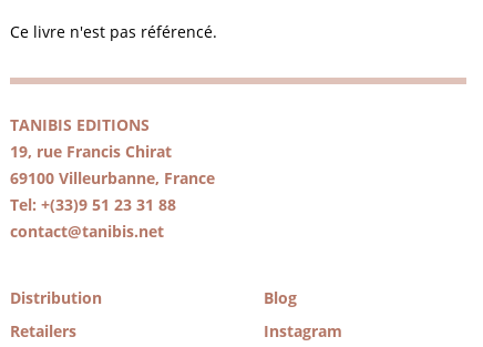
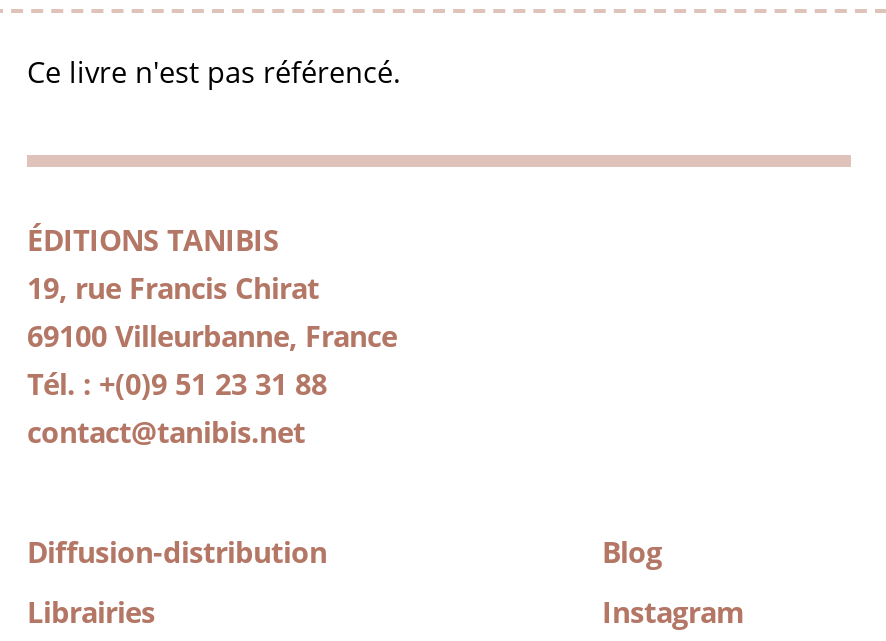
- TANIBIS EDITIONS
+ ÉDITIONS TANIBIS

- Tel: +(33)9 51 23 31 88
+ Tél. : +(0)9 51 23 31 88

- Distribution
+ Diffusion-distribution

- Retailers
+ Librairies
